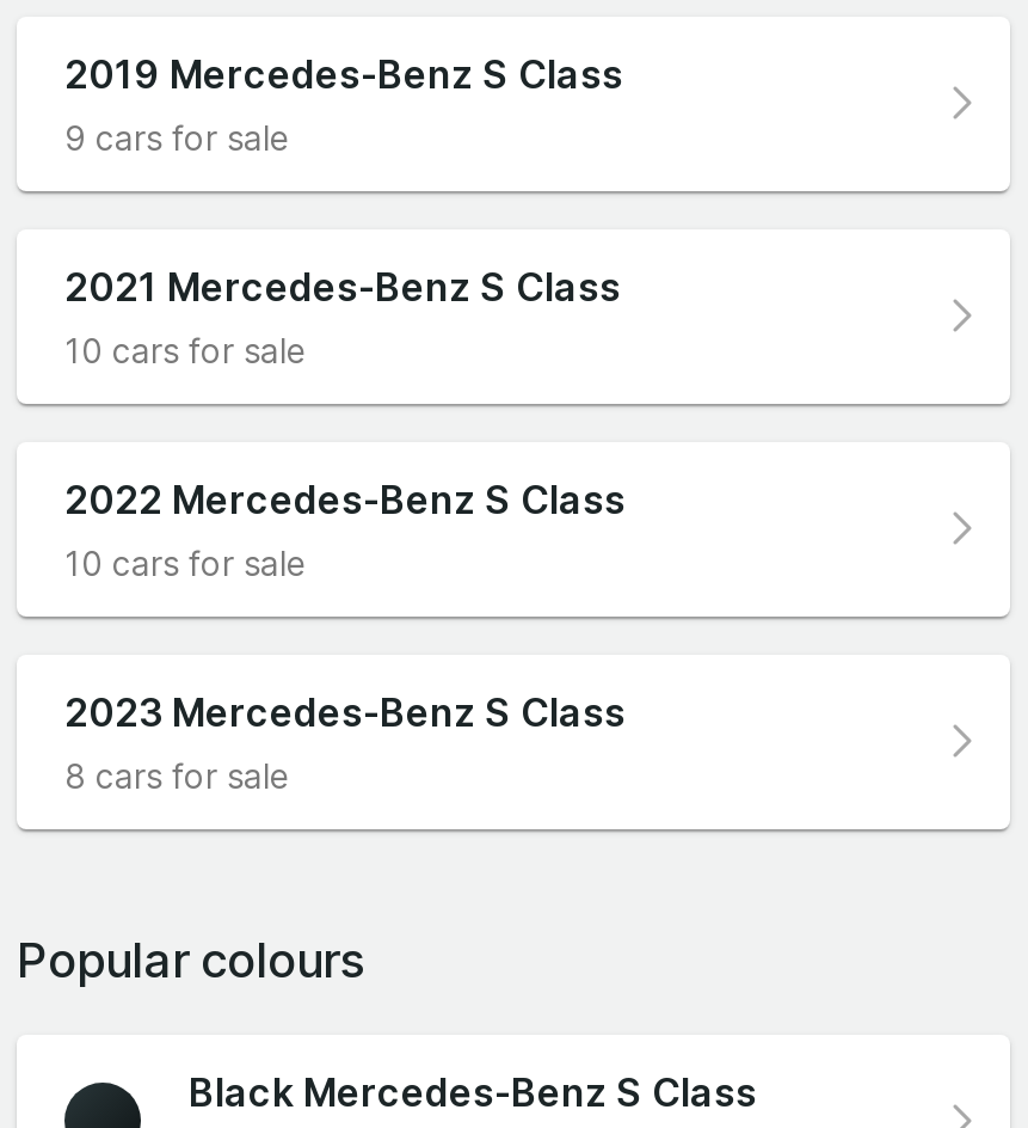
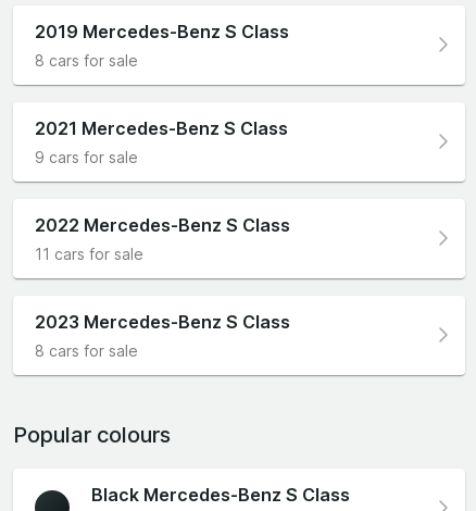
- 9 cars for sale
+ 8 cars for sale

- 10 cars for sale
+ 9 cars for sale

- 10 cars for sale
+ 11 cars for sale
